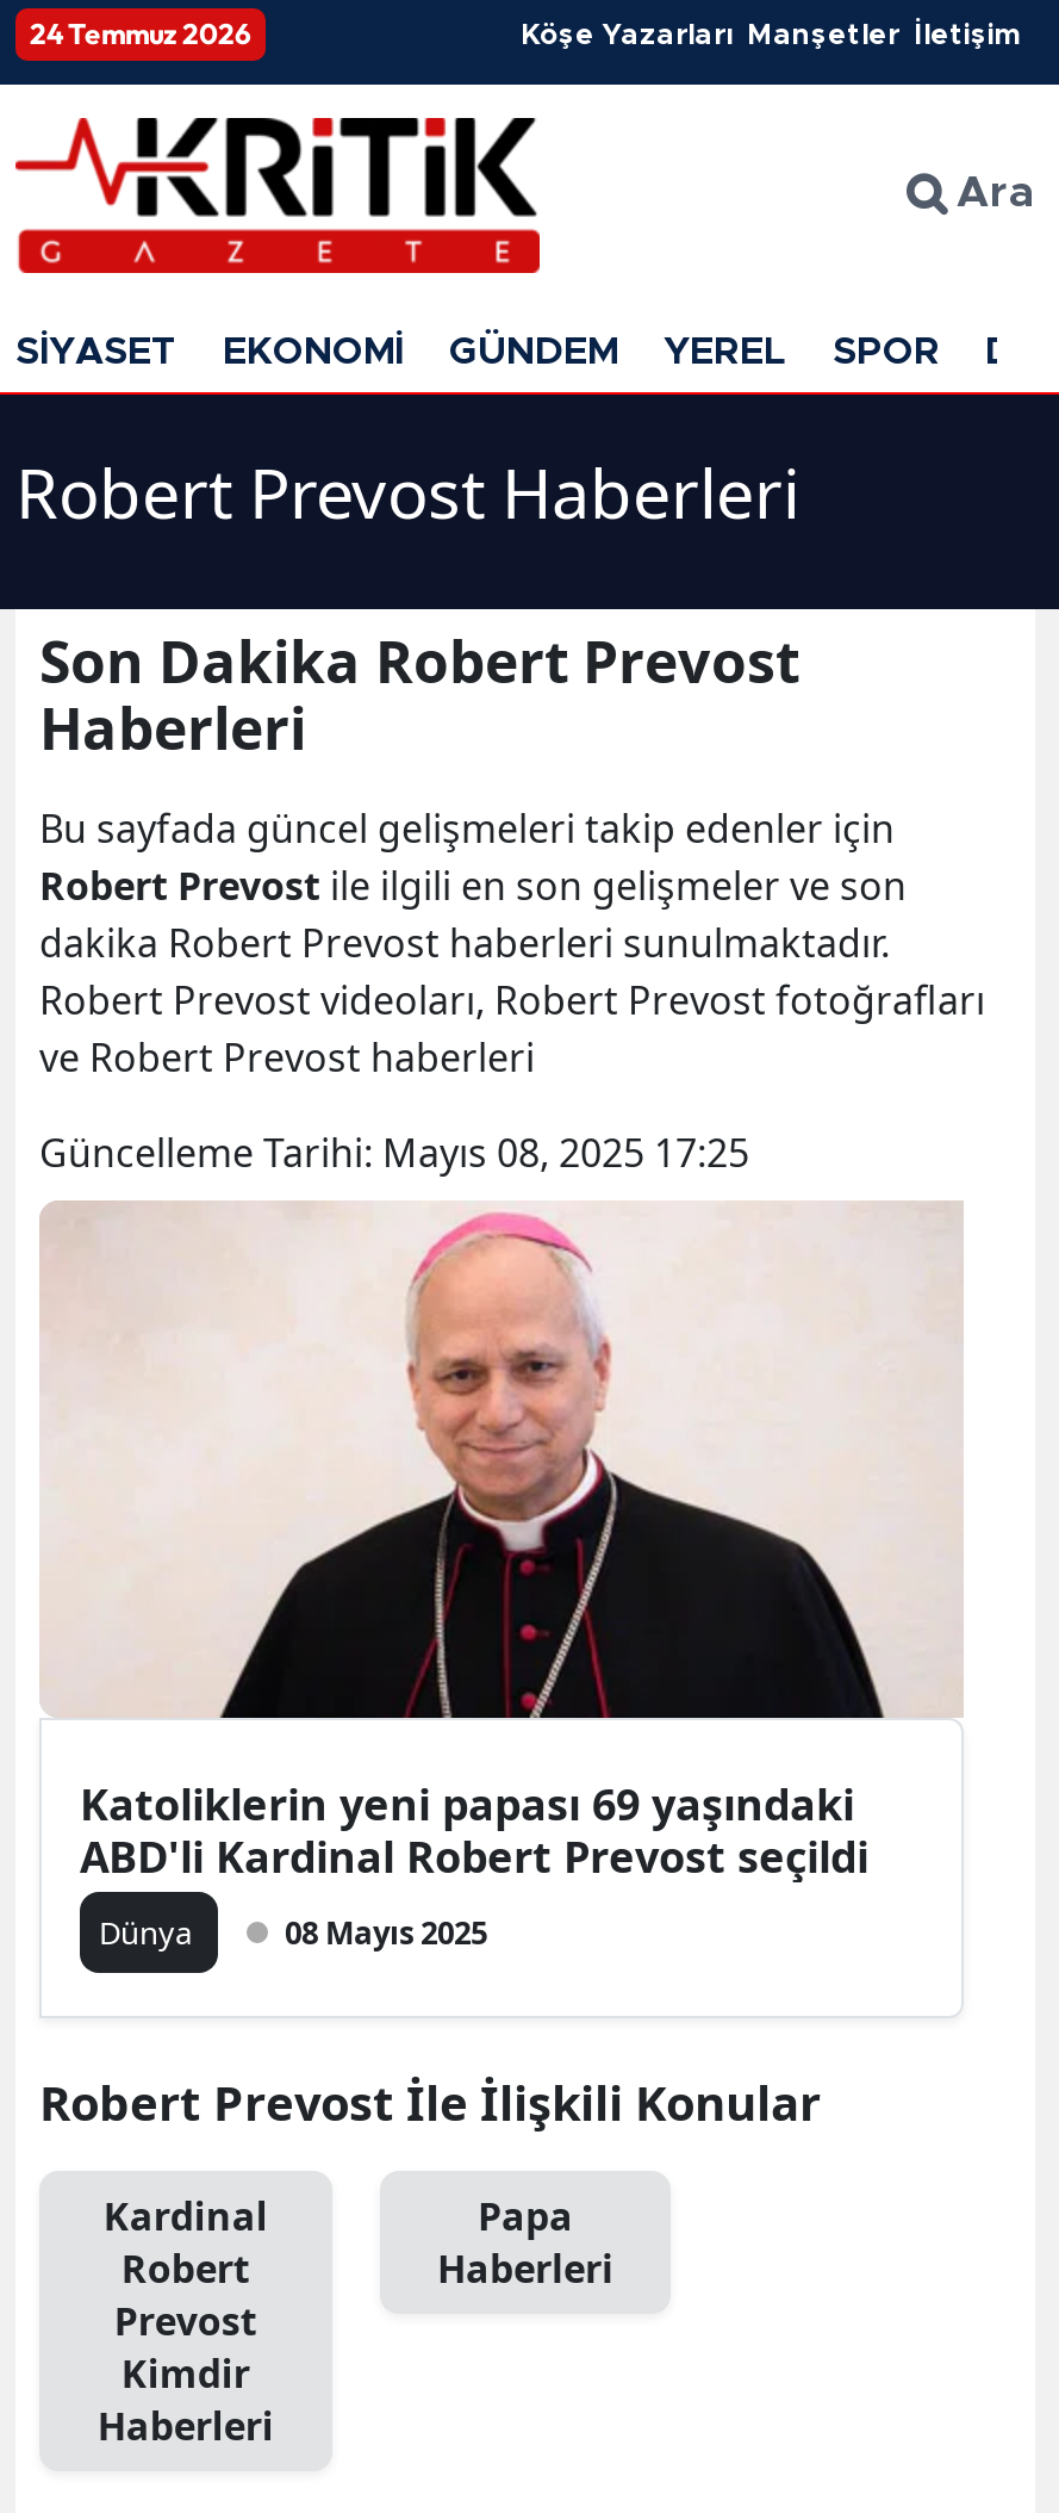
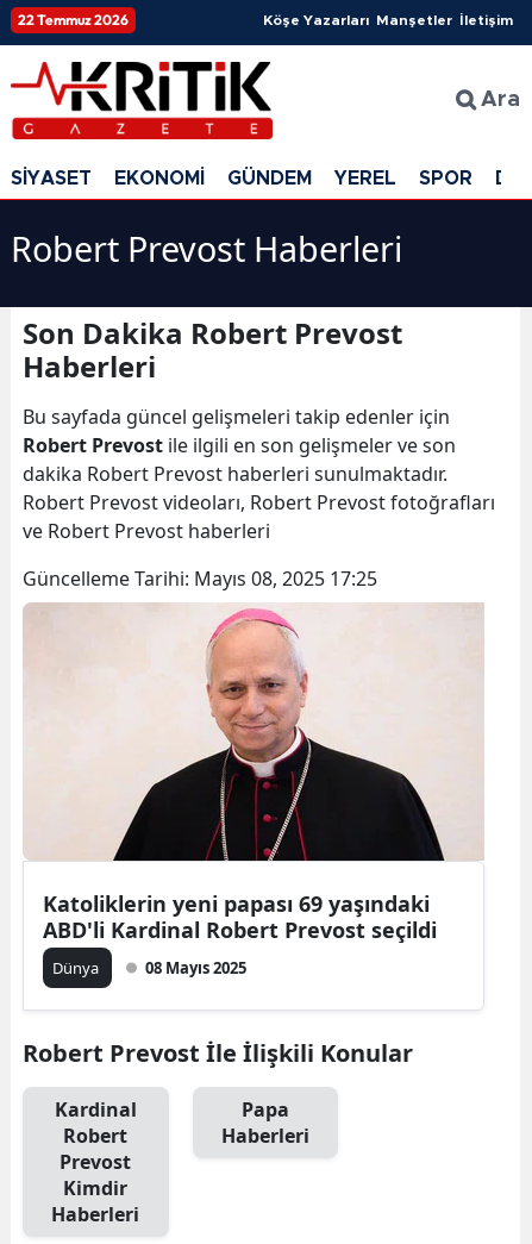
- 24 Temmuz 2026
+ 22 Temmuz 2026
